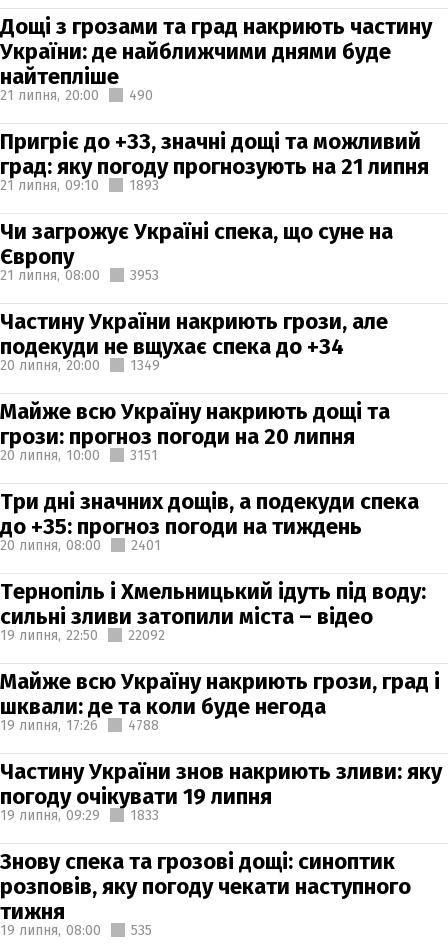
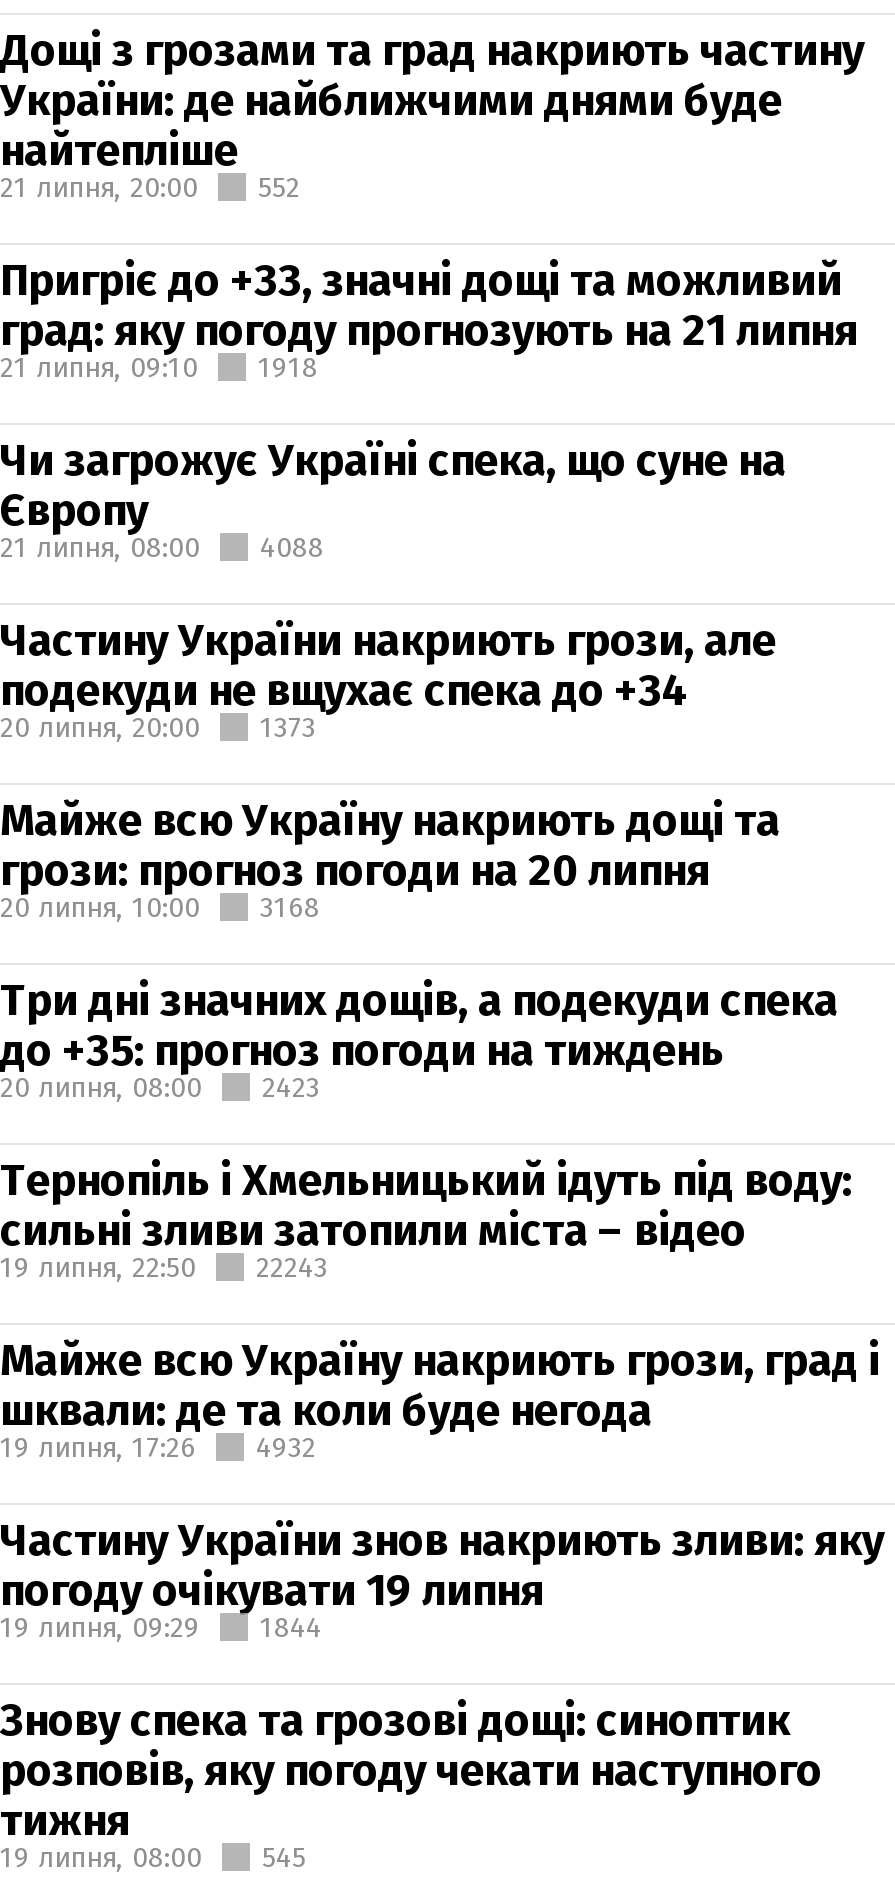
- 21 липня, 20:00 490
+ 21 липня, 20:00 552

- 1893
+ 1918

- 21 липня, 08:00 3953
+ 21 липня, 08:00 4088

- 20 липня, 20:00 1349
+ 20 липня, 20:00 1373

- 20 липня, 10:00 3151
+ 20 липня, 10:00 3168

- 20 липня, 08:00 2401
+ 20 липня, 08:00 2423

- 19 липня, 22:50 22092
+ 19 липня, 22:50 22243

- 19 липня, 17:26 4788
+ 19 липня, 17:26 4932

- 19 липня, 09:29 1833
+ 19 липня, 09:29 1844

- 19 липня, 08:00 535
+ 19 липня, 08:00 545
